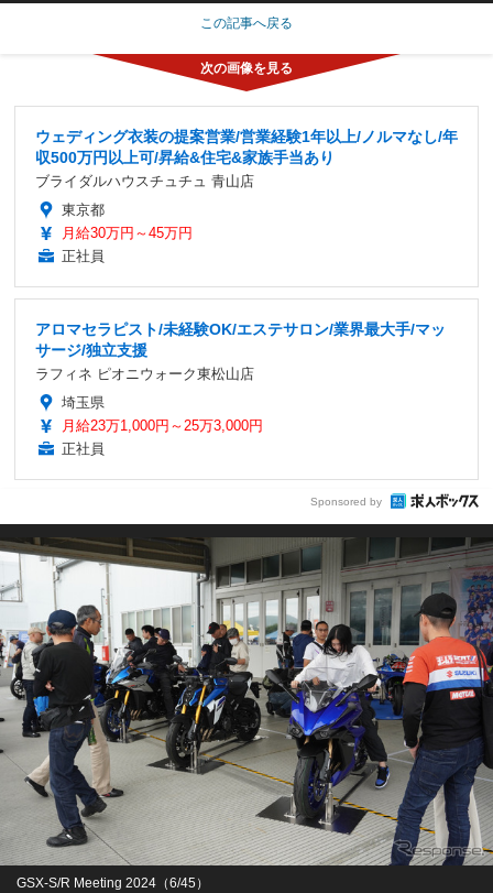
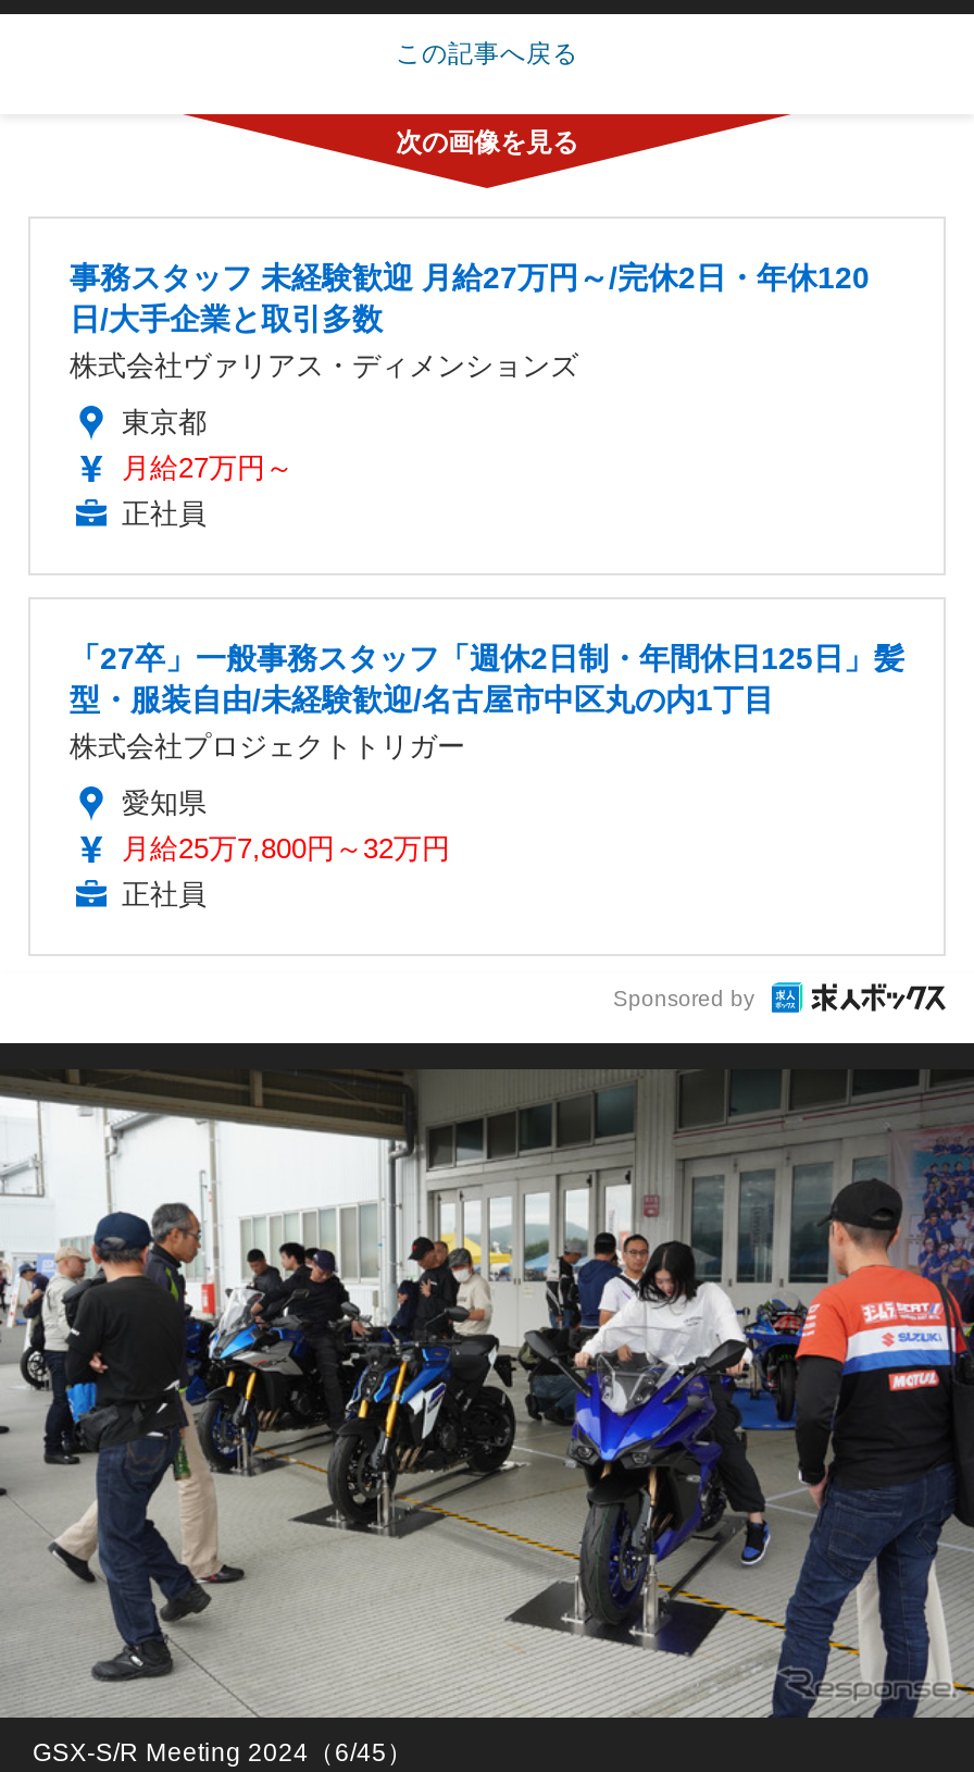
- ウェディング衣装の提案営業/営業経験1年以上/ノルマなし/年
- 収500万円以上可/昇給&住宅&家族手当あり
- ブライダルハウスチュチュ 青山店
+ 事務スタッフ 未経験歓迎 月給27万円～/完休2日・年休120
+ 日/大手企業と取引多数
+ 株式会社ヴァリアス・ディメンションズ

- 月給30万円～45万円
+ 月給27万円～

- アロマセラピスト/未経験OK/エステサロン/業界最大手/マッ
- サージ/独立支援
- ラフィネ ピオニウォーク東松山店
+ 「27卒」一般事務スタッフ「週休2日制・年間休日125日」髪
+ 型・服装自由/未経験歓迎/名古屋市中区丸の内1丁目
+ 株式会社プロジェクトトリガー

- 埼玉県
- 月給23万1,000円～25万3,000円
+ 愛知県
+ 月給25万7,800円～32万円
